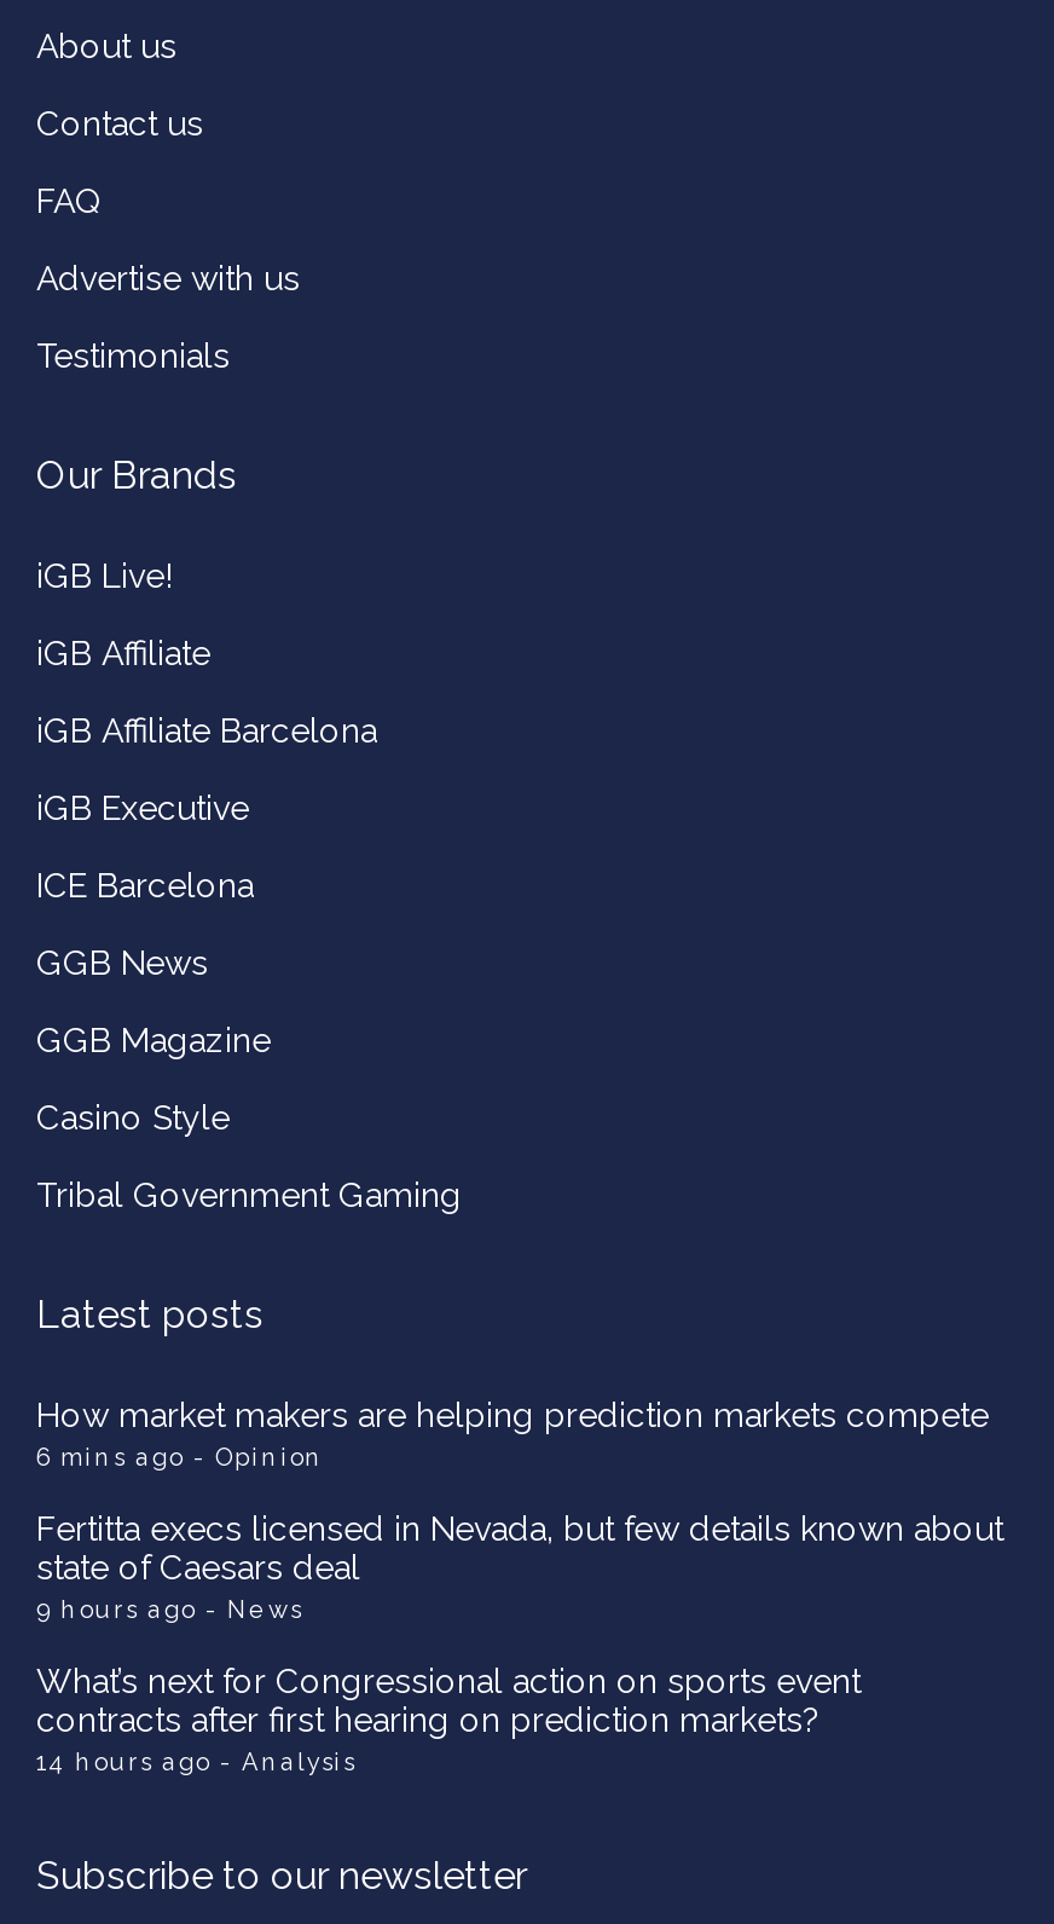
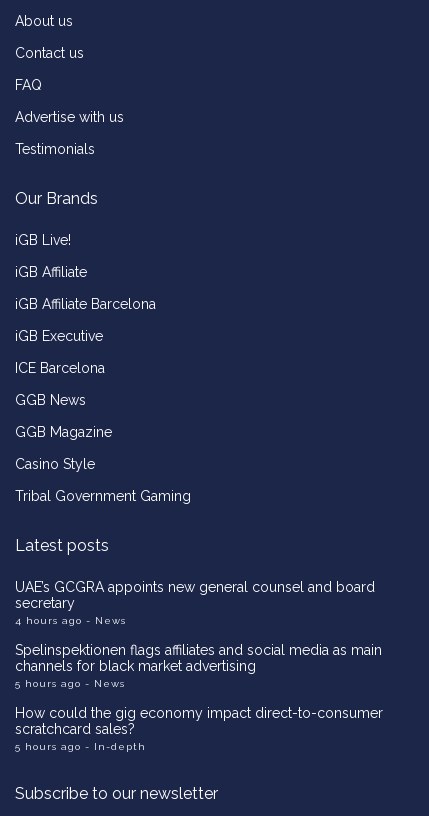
- How market makers are helping prediction markets compete
- 6 mins ago - Opinion
+ UAE’s GCGRA appoints new general counsel and board
+ secretary
+ 4 hours ago - News

- Fertitta execs licensed in Nevada, but few details known about
- state of Caesars deal
- 9 hours ago - News
+ Spelinspektionen flags affiliates and social media as main
+ channels for black market advertising
+ 5 hours ago - News

- What’s next for Congressional action on sports event
- contracts after first hearing on prediction markets?
- 14 hours ago - Analysis
+ How could the gig economy impact direct-to-consumer
+ scratchcard sales?
+ 5 hours ago - In-depth
